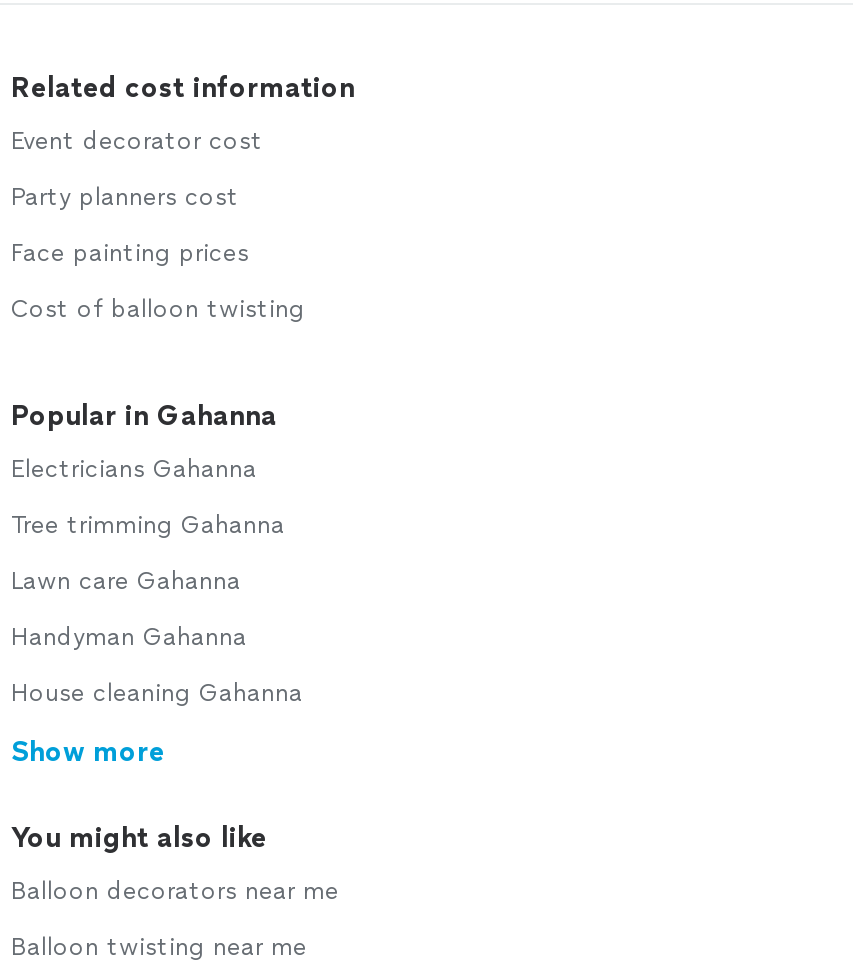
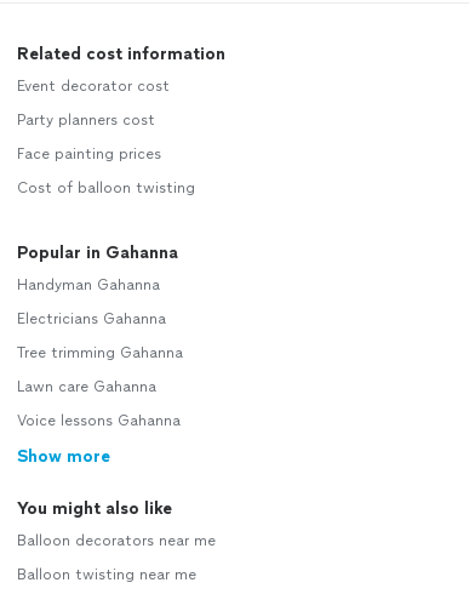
moved down: Electricians Gahanna | Tree trimming Gahanna | Lawn care Gahanna

moved up: Handyman Gahanna

- House cleaning Gahanna
+ Voice lessons Gahanna
